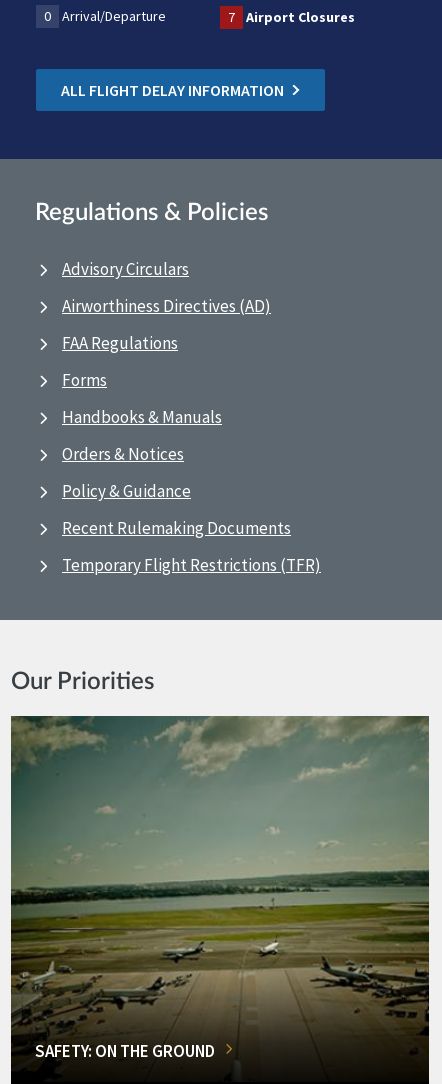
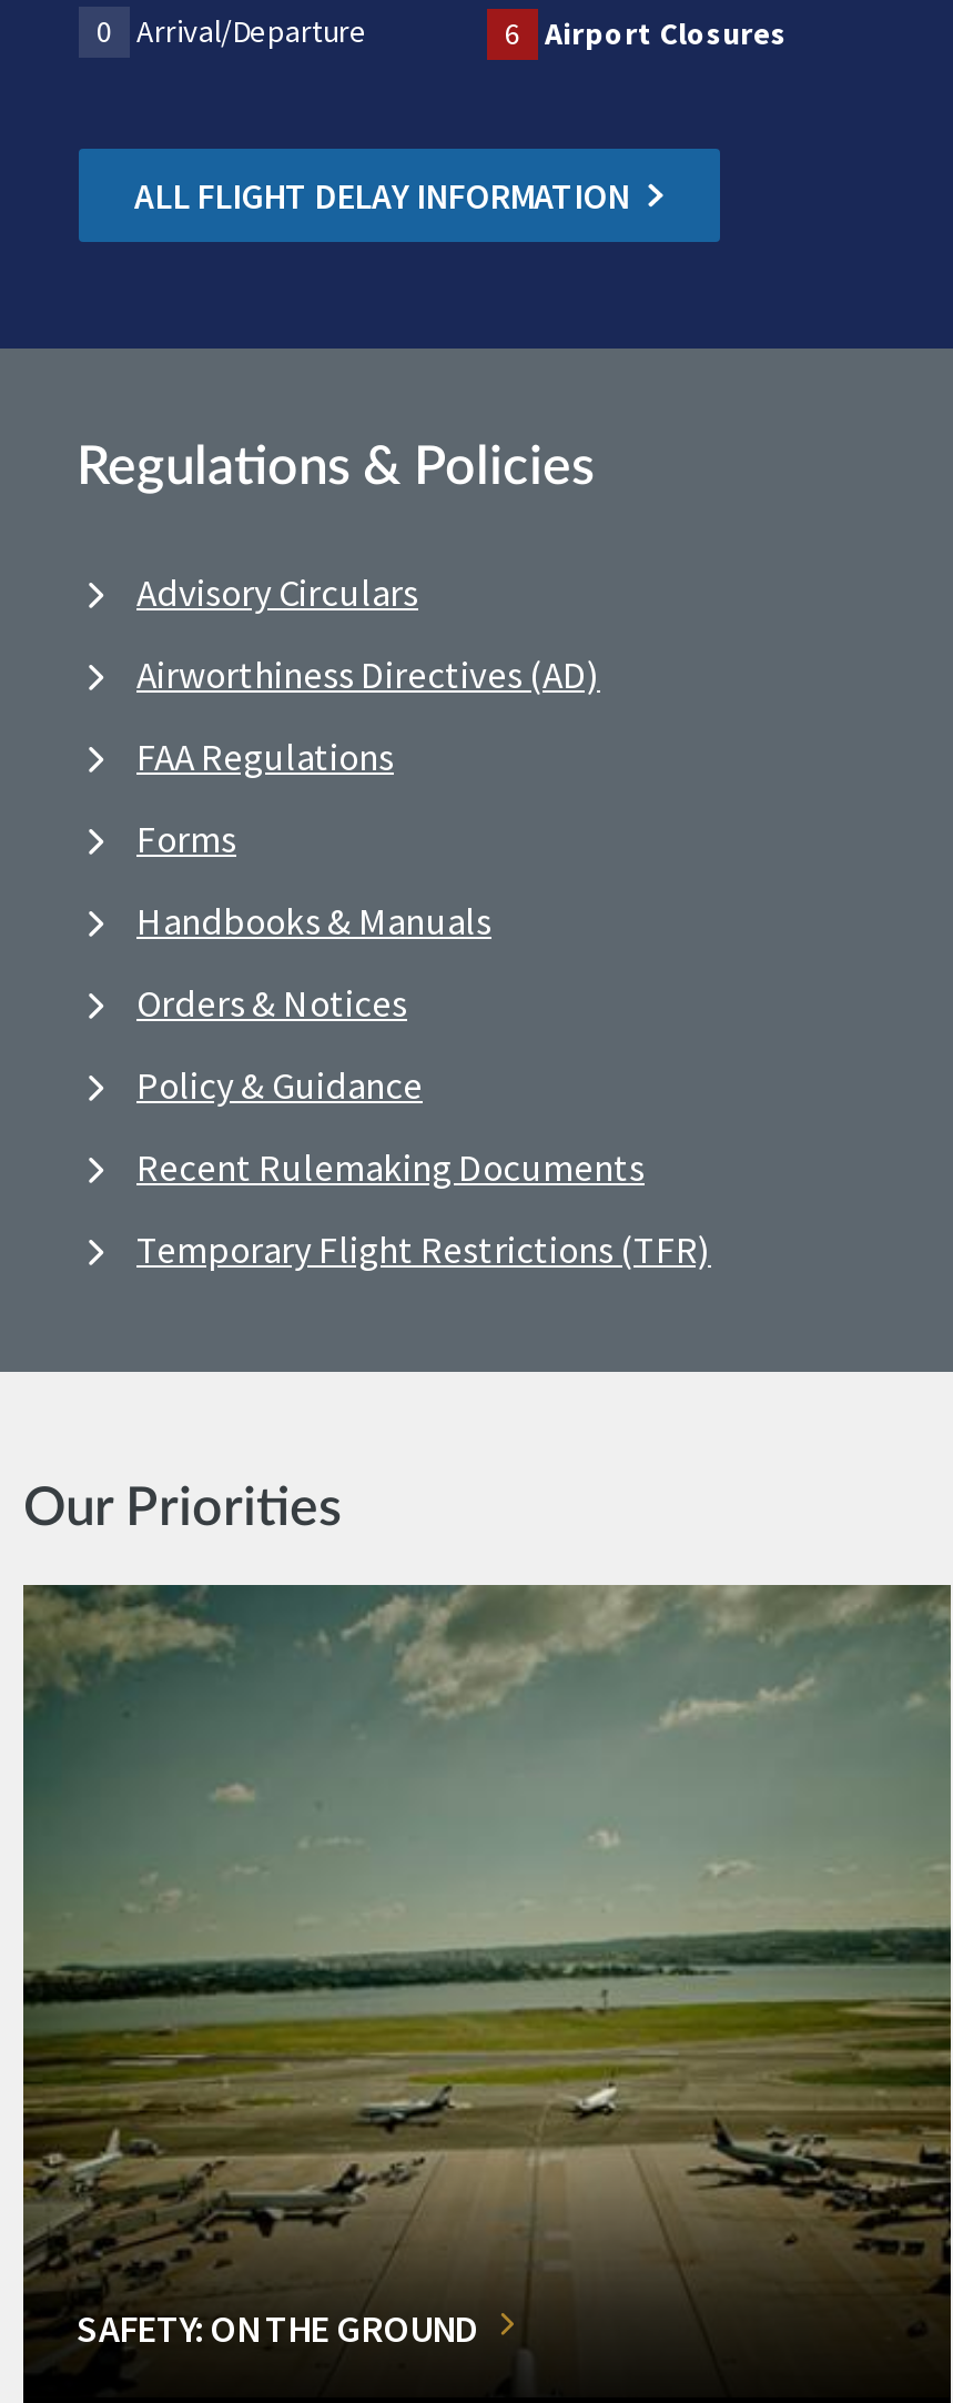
- 7 Airport Closures
+ 6 Airport Closures
